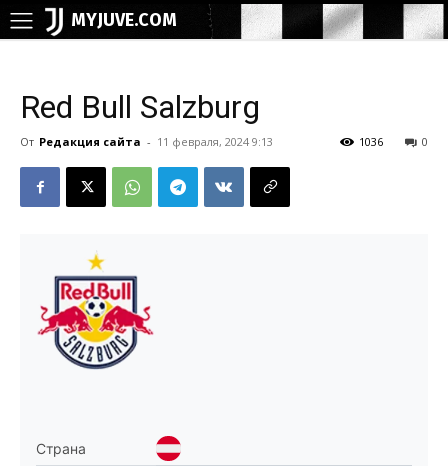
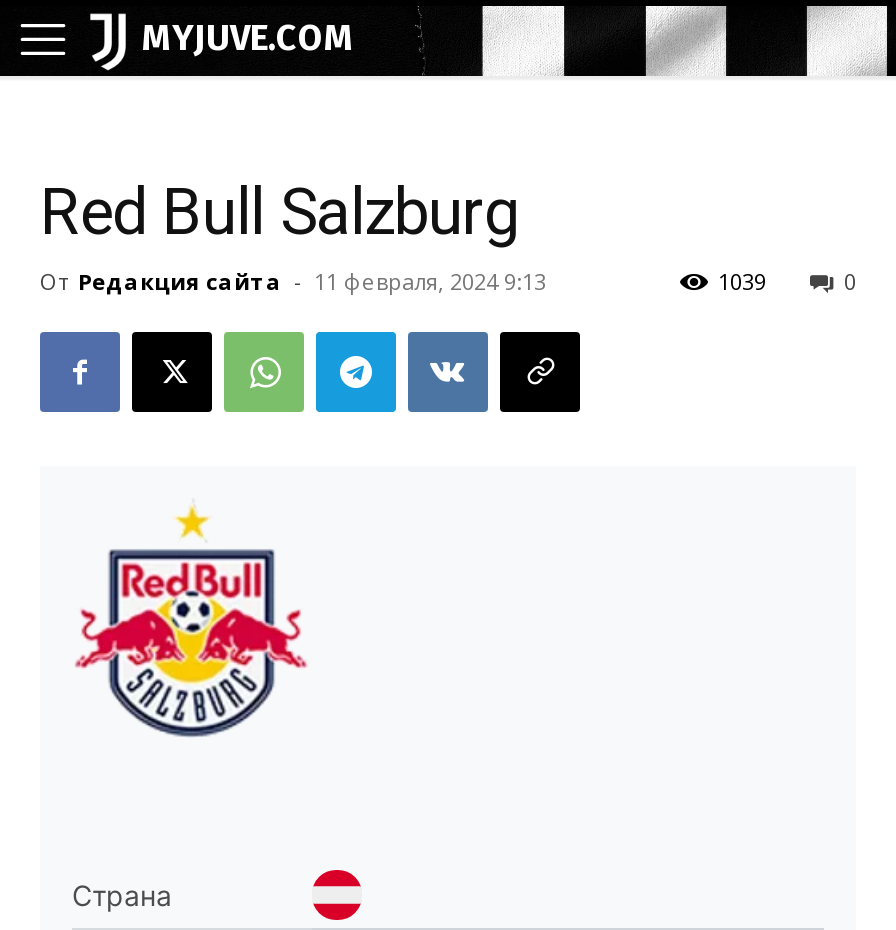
- 1036
+ 1039
